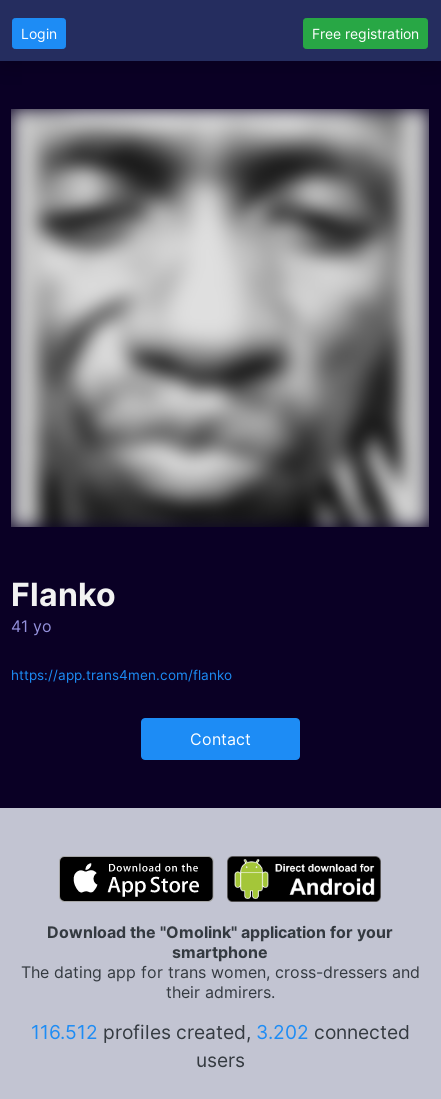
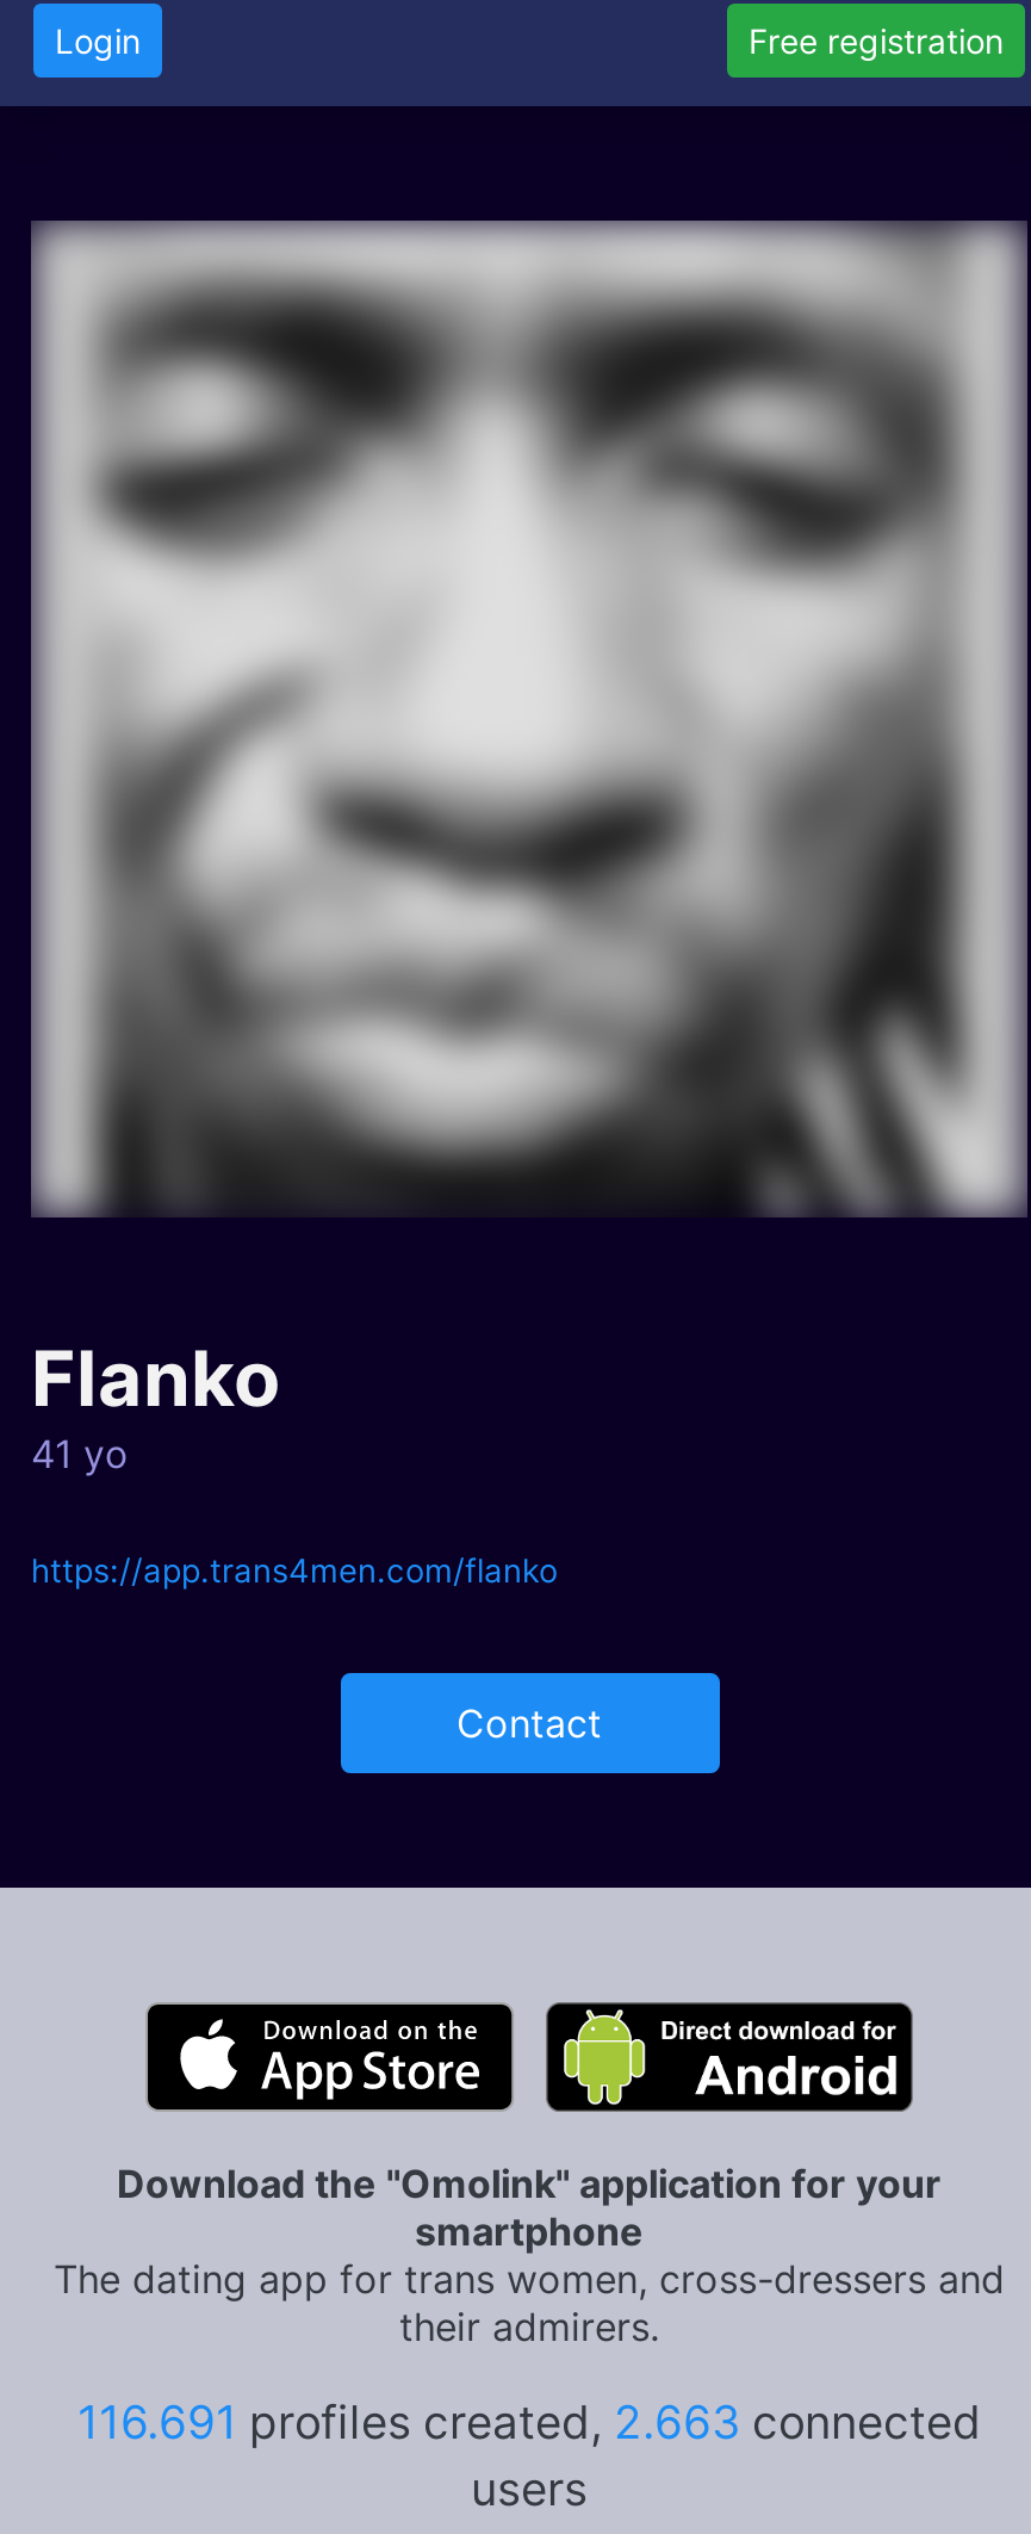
- 116.512 profiles created, 3.202 connected
+ 116.691 profiles created, 2.663 connected
